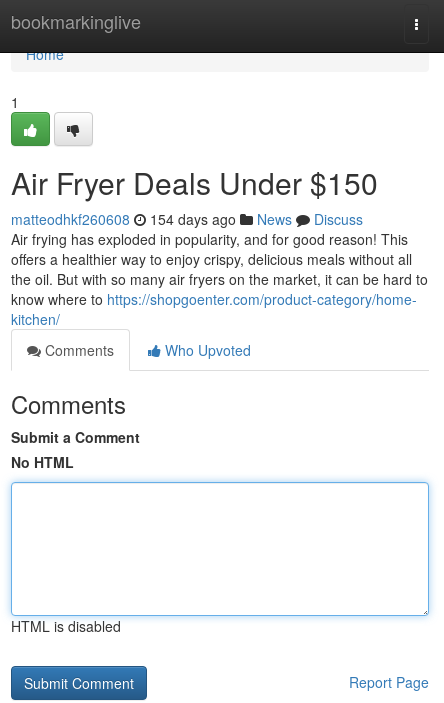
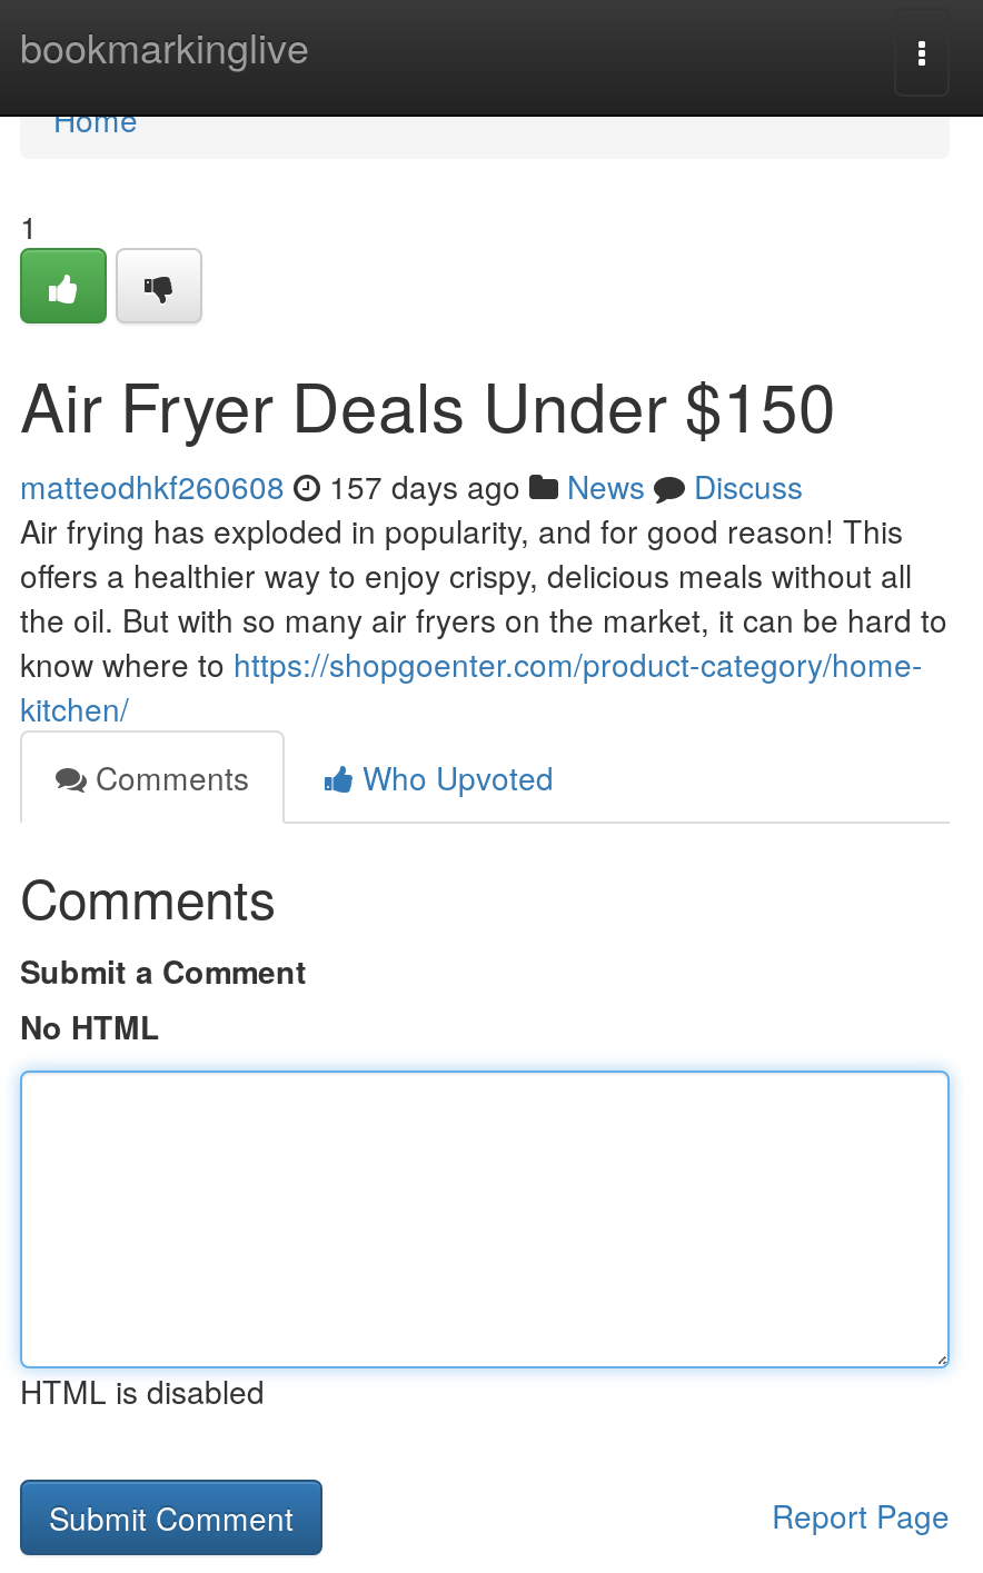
- matteodhkf260608 154 days ago News Discuss
+ matteodhkf260608 157 days ago News Discuss
